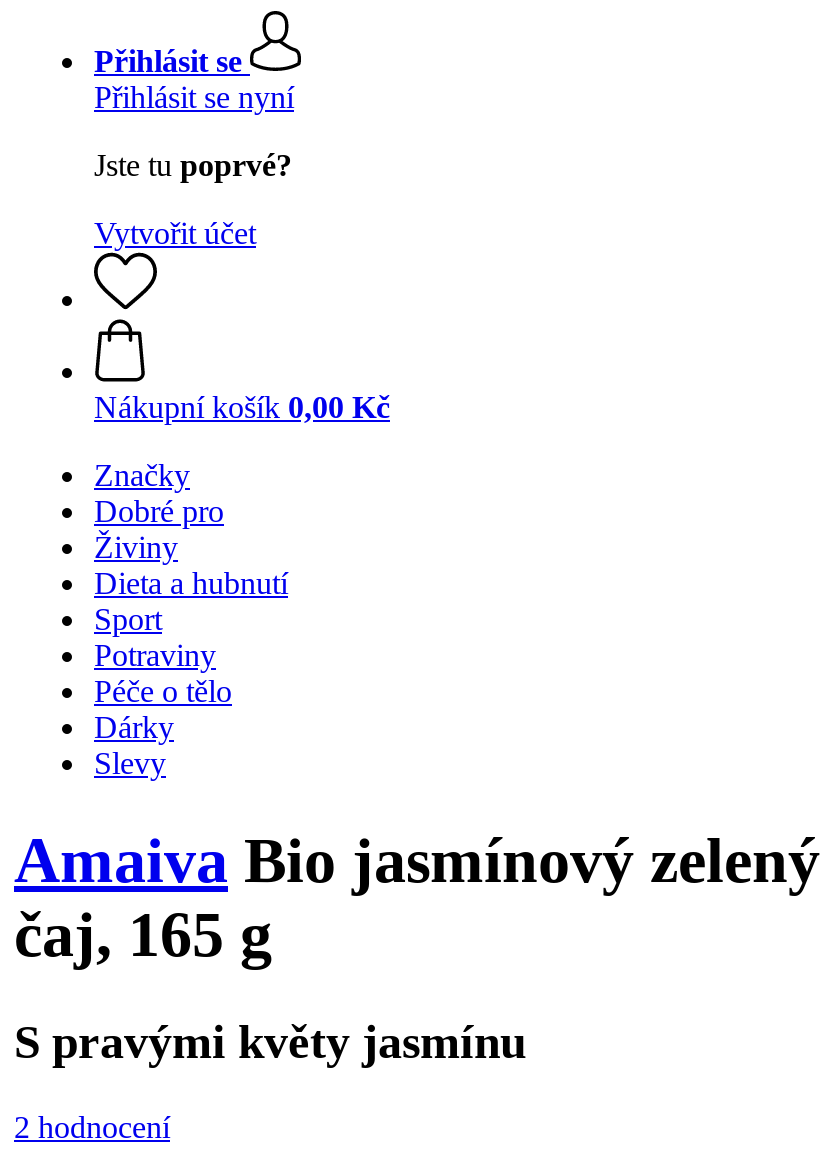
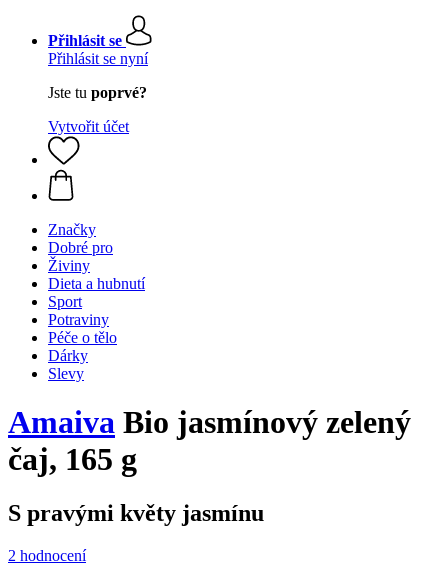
- Nákupní košík 0,00 Kč
